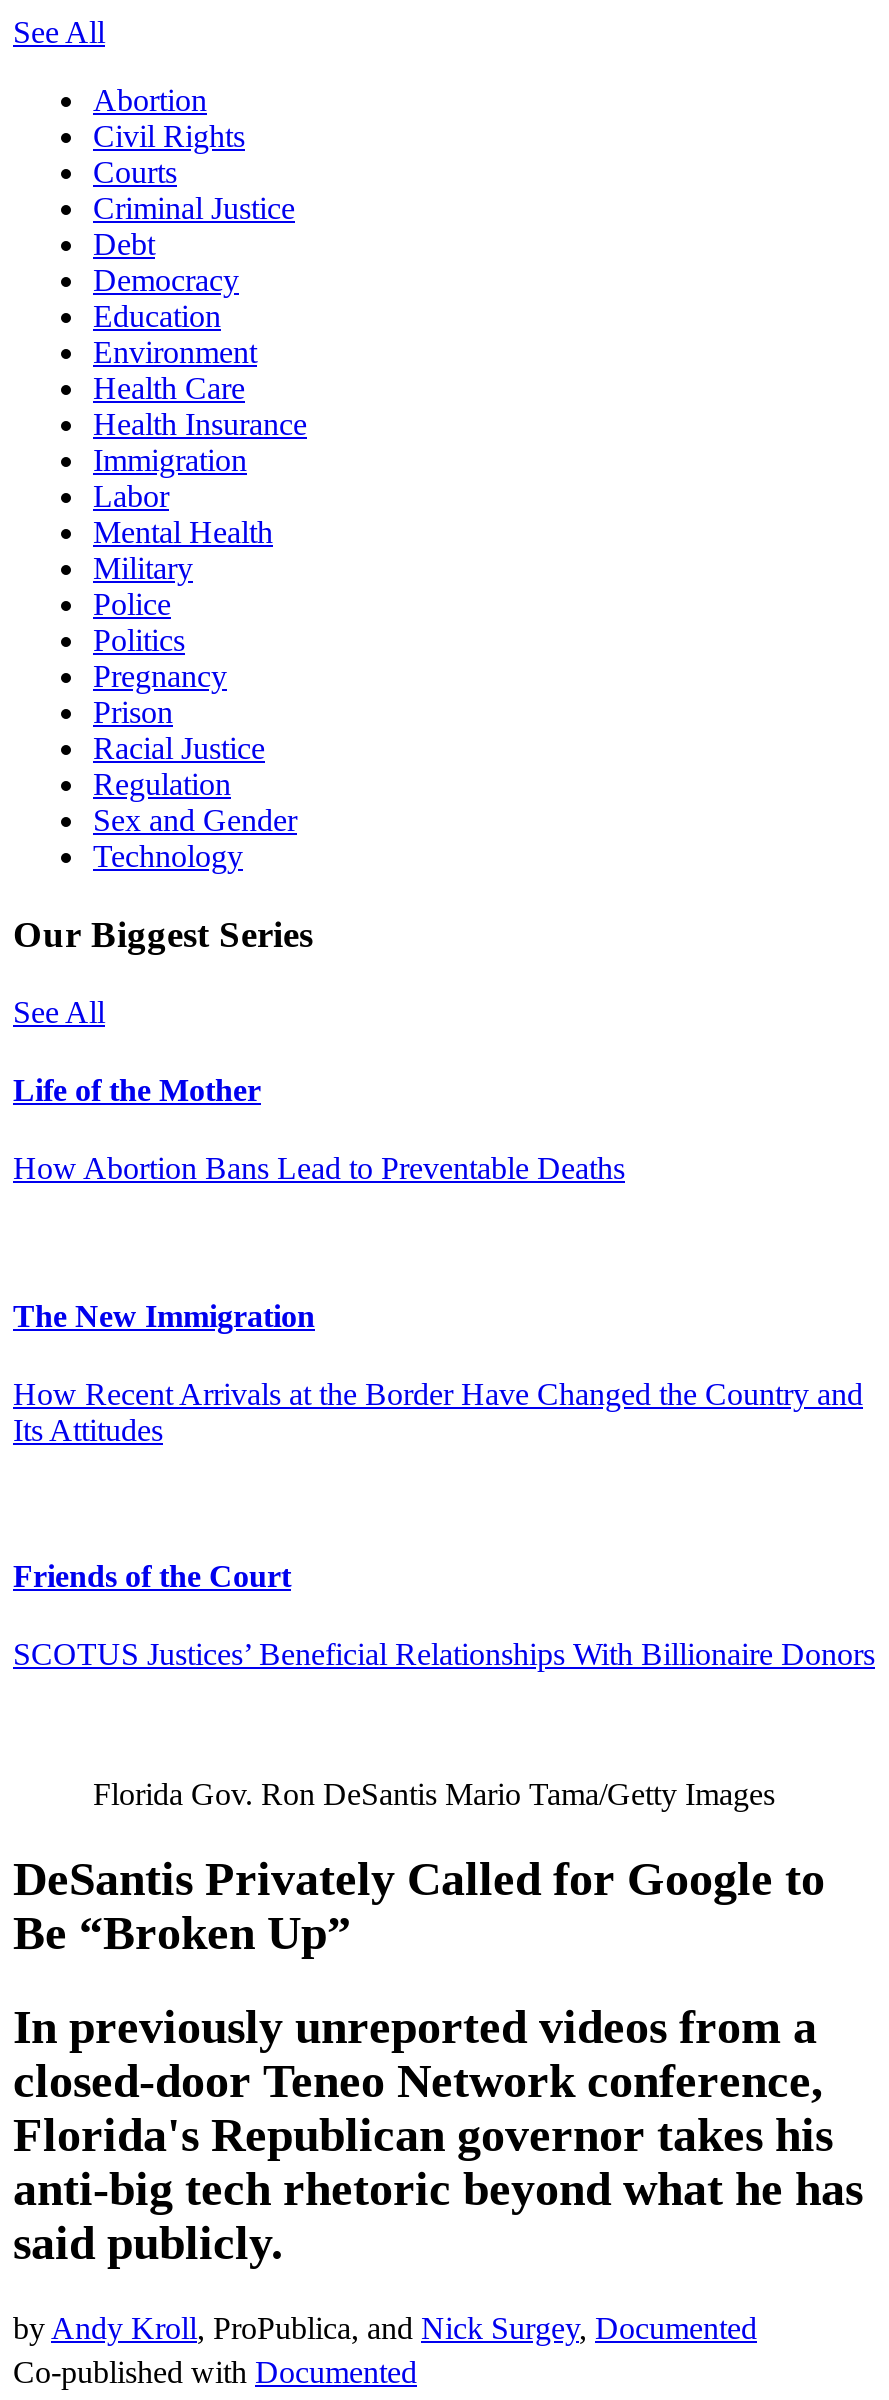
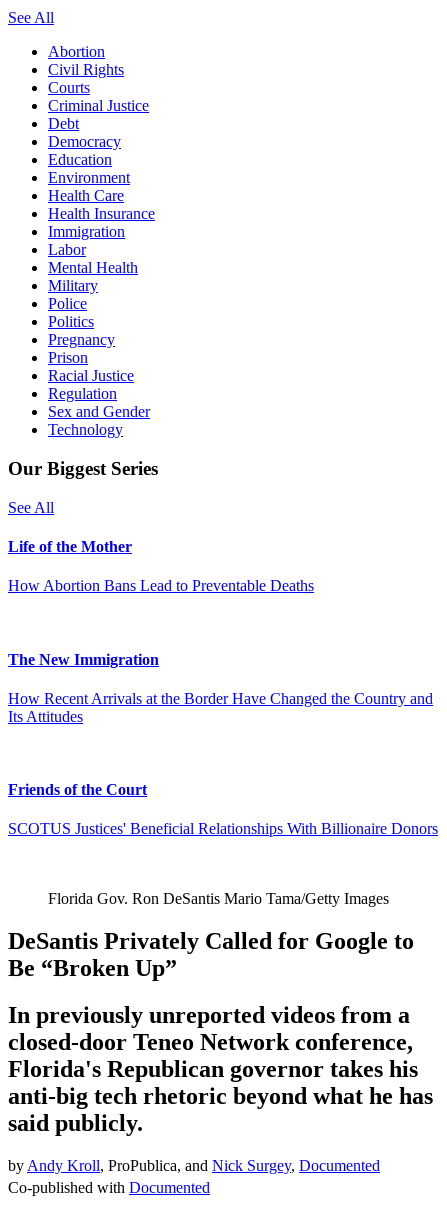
- SCOTUS Justices’ Beneficial Relationships With Billionaire Donors
+ SCOTUS Justices' Beneficial Relationships With Billionaire Donors
